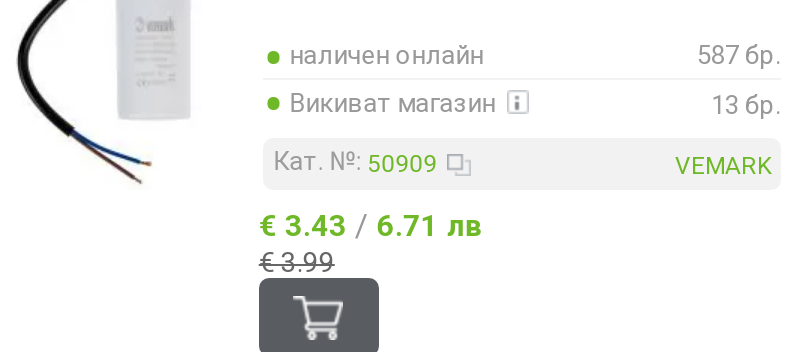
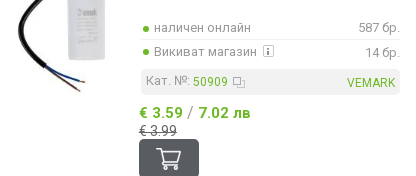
- 13 бр.
+ 14 бр.

- € 3.43 / 6.71 лв
+ € 3.59 / 7.02 лв
